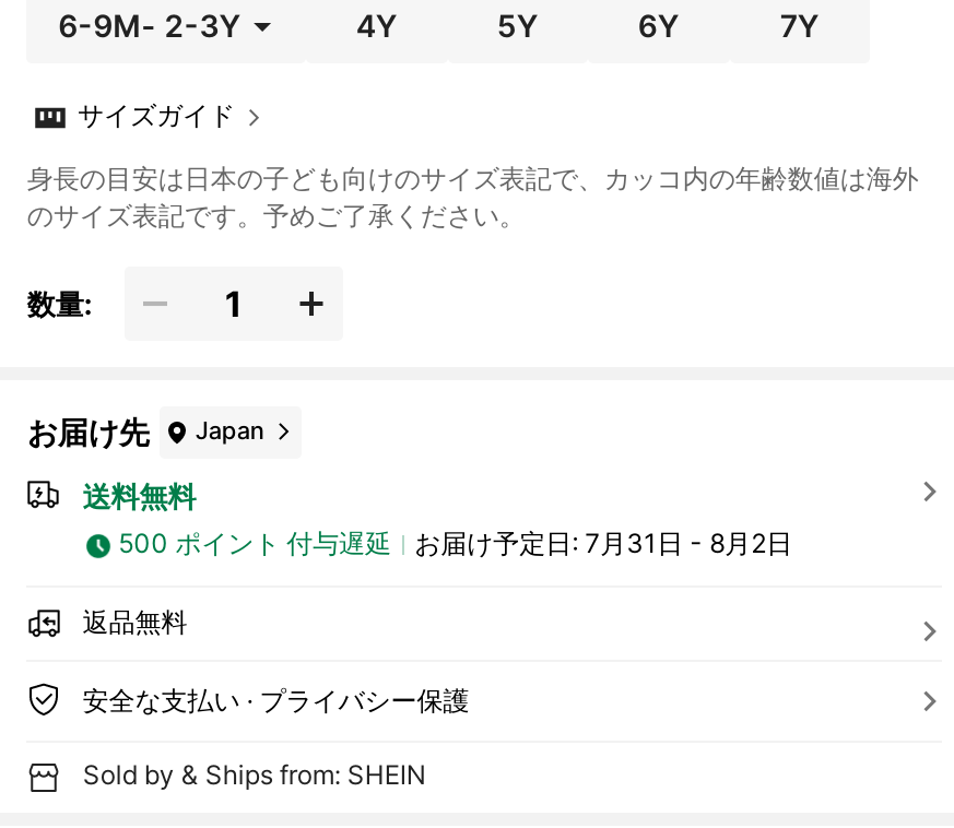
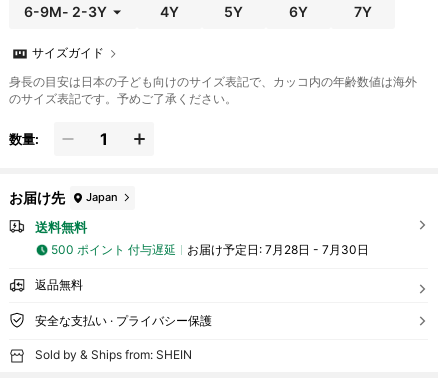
- お届け予定日: 7月31日 - 8月2日
+ お届け予定日: 7月28日 - 7月30日
